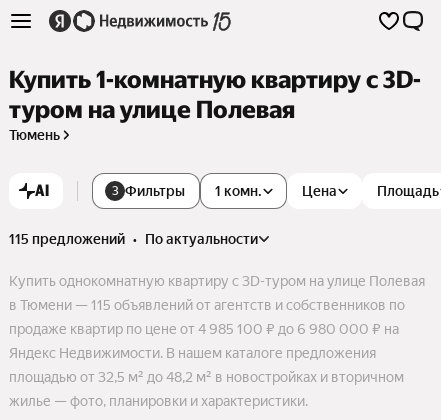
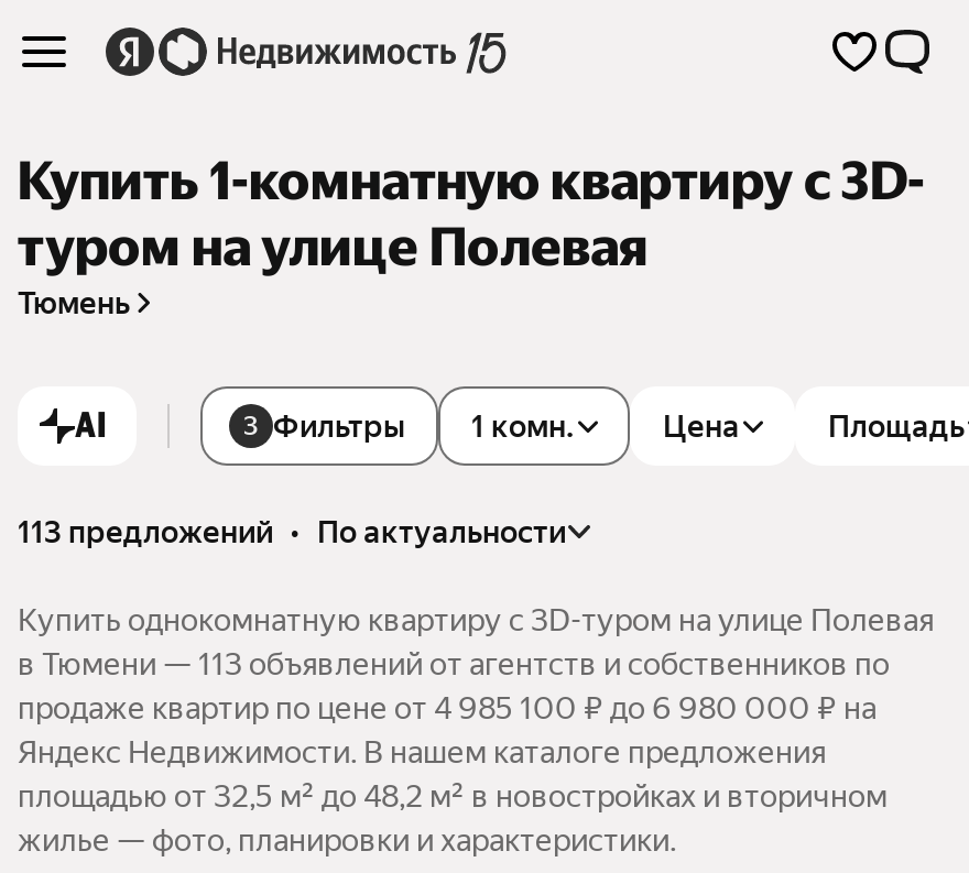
- 115 предложений • по актуальности
+ 113 предложений • по актуальности

- в Тюмени — 115 объявлений от агентств и собственников по
+ в Тюмени — 113 объявлений от агентств и собственников по
